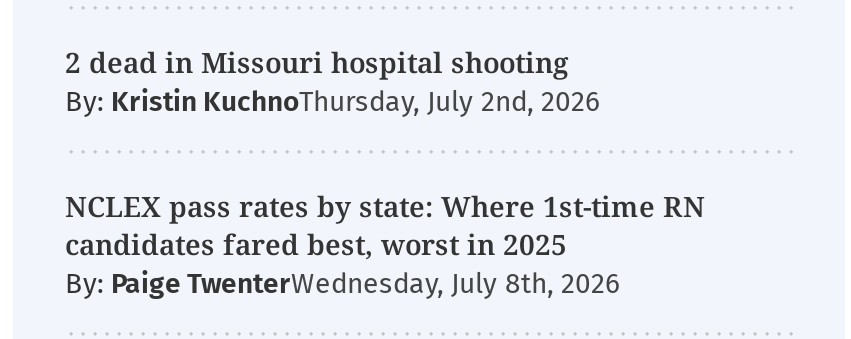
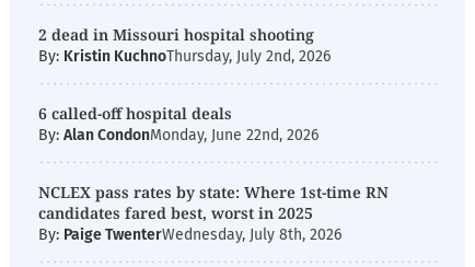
+ 6 called-off hospital deals
+ By: Alan CondonMonday, June 22nd, 2026
